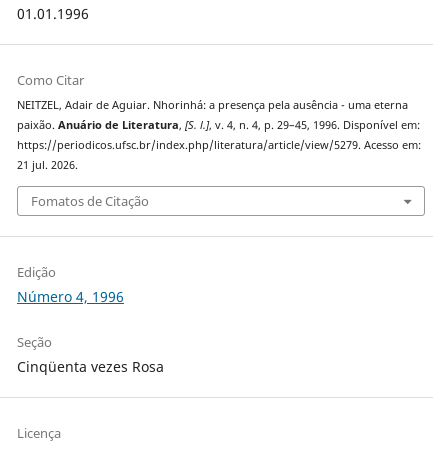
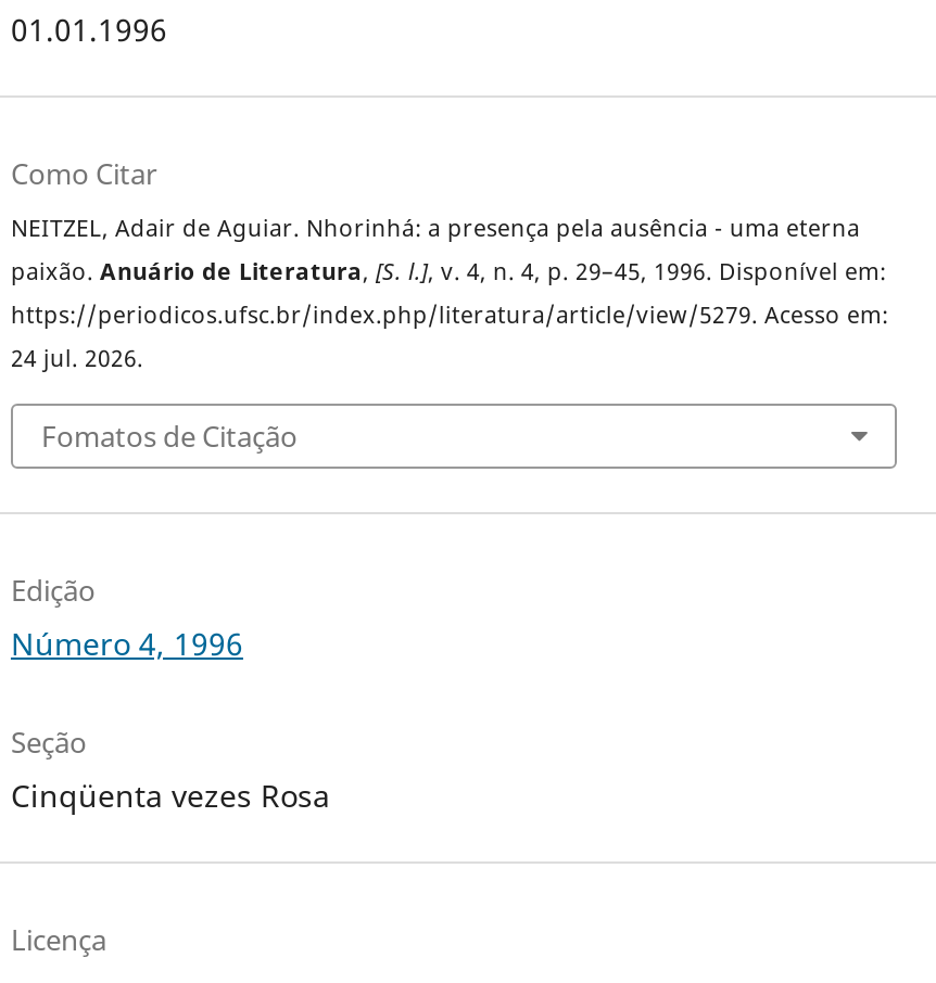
- 21 jul. 2026.
+ 24 jul. 2026.
